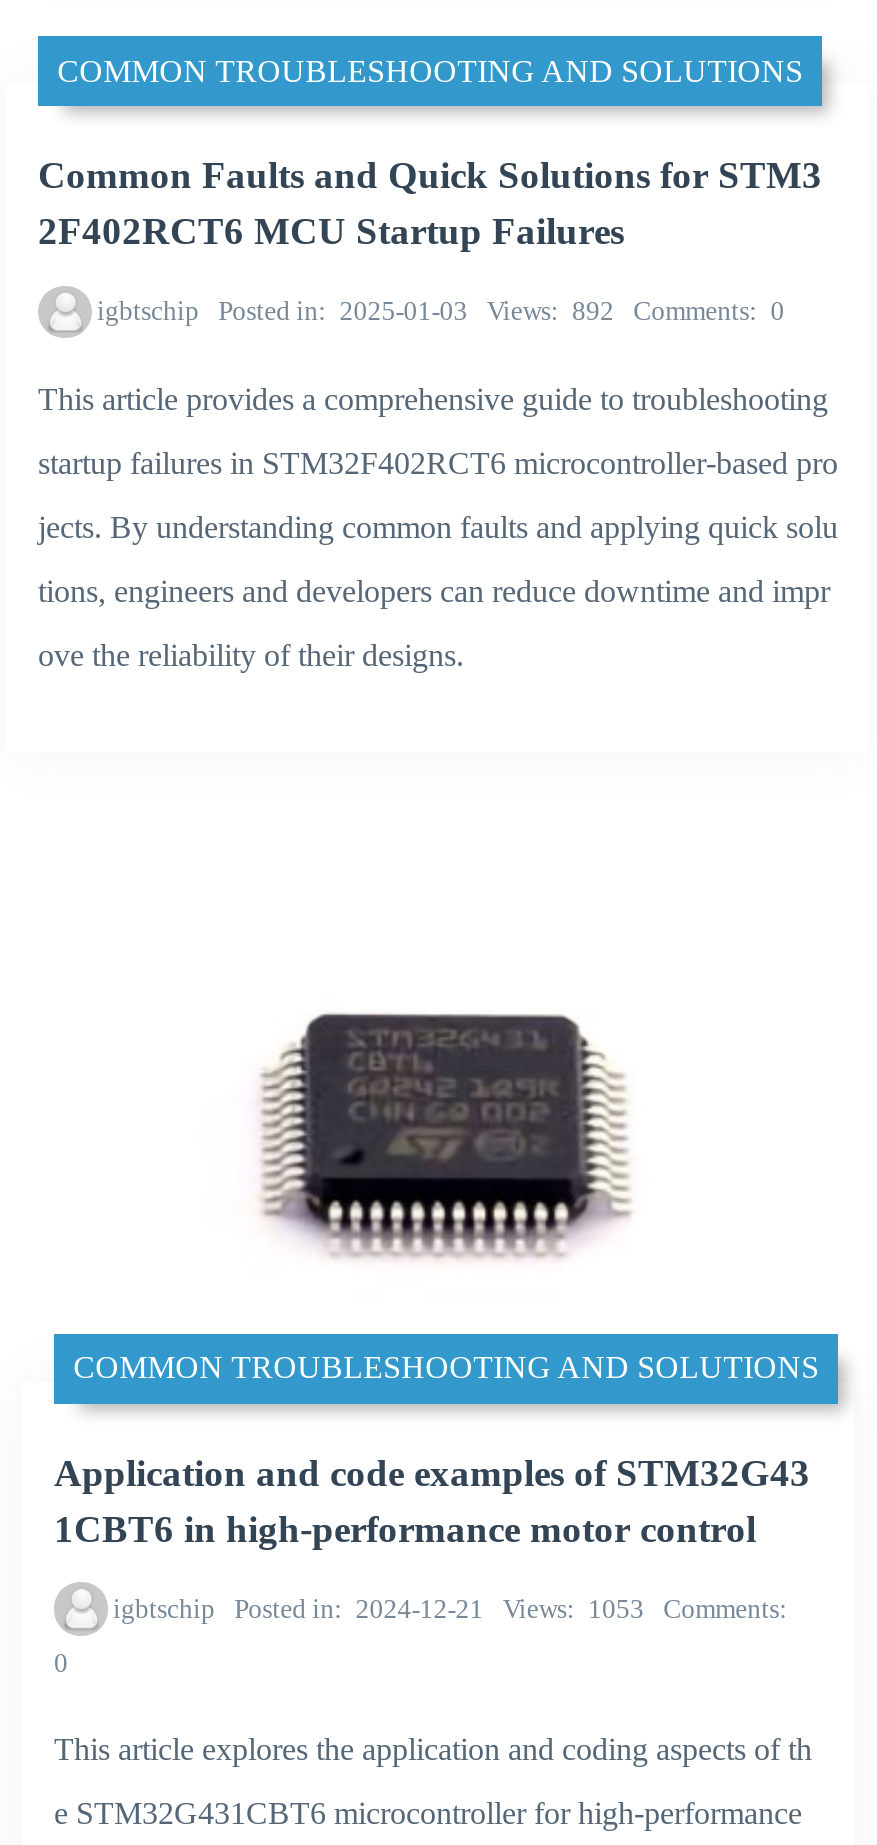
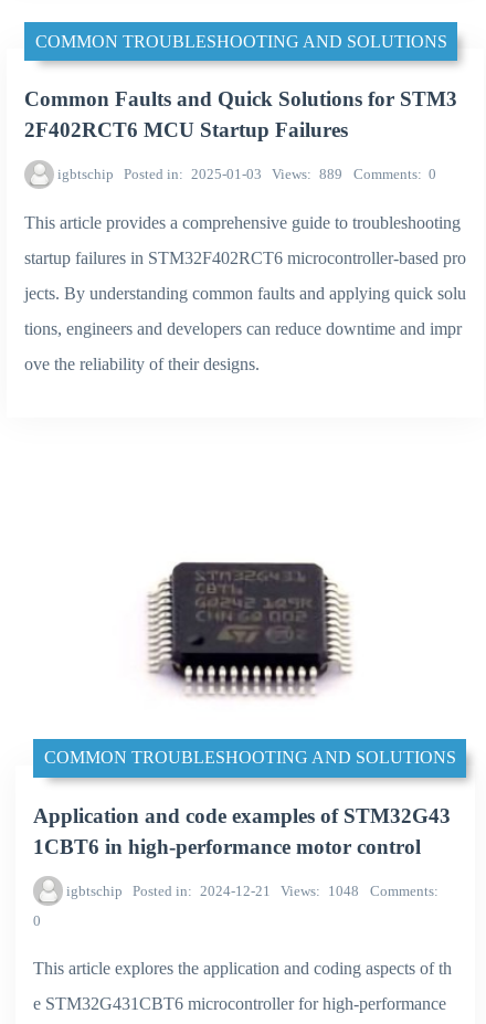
- igbtschip Posted in 2025-01-03 Views 892 Comments 0
+ igbtschip Posted in 2025-01-03 Views 889 Comments 0

- igbtschip Posted in 2024-12-21 Views 1053 Comments
+ igbtschip Posted in 2024-12-21 Views 1048 Comments
